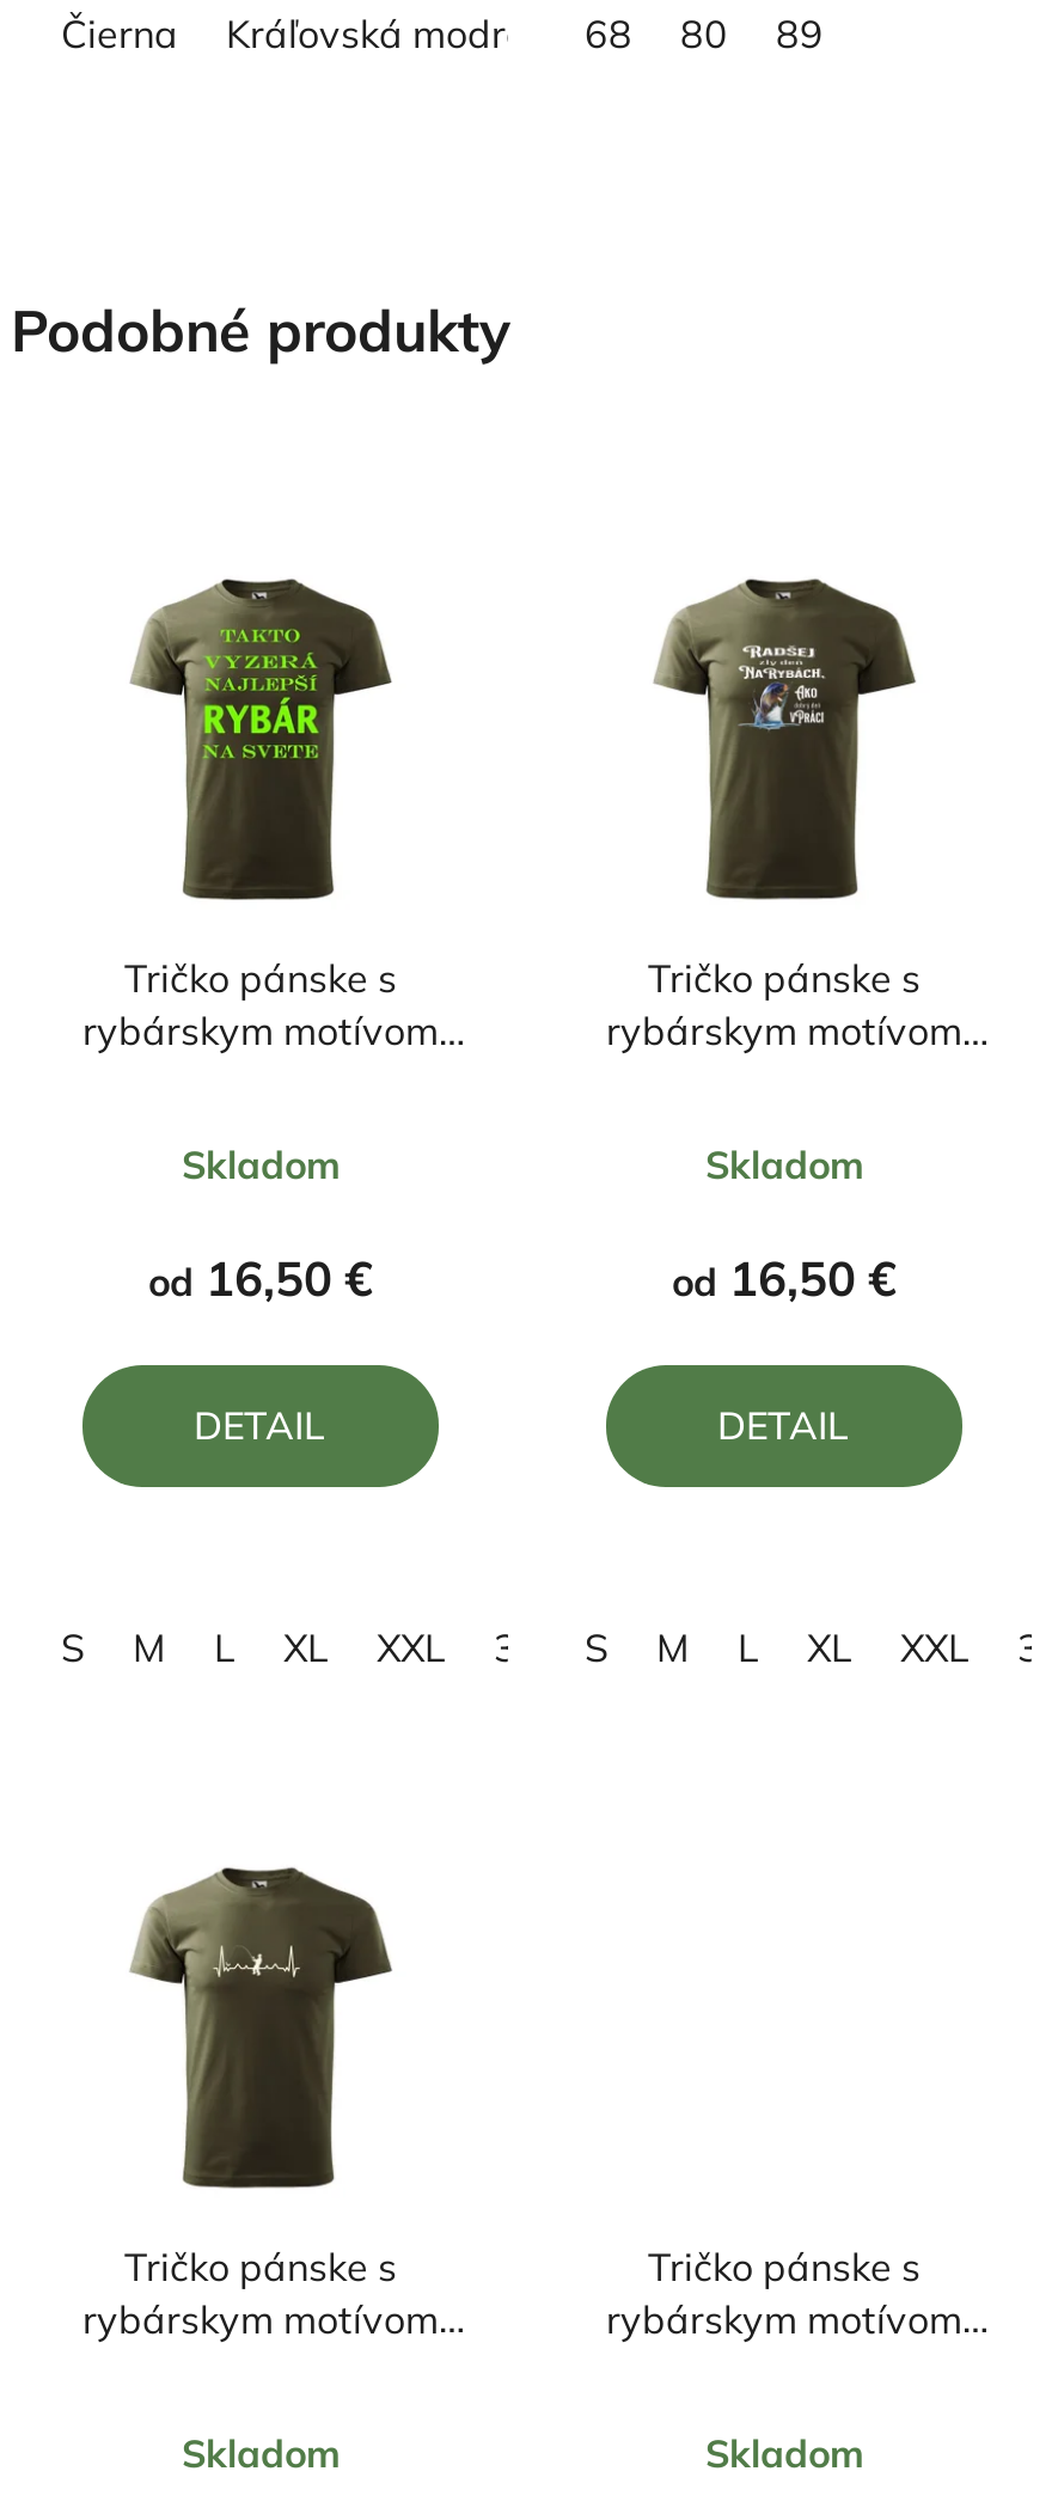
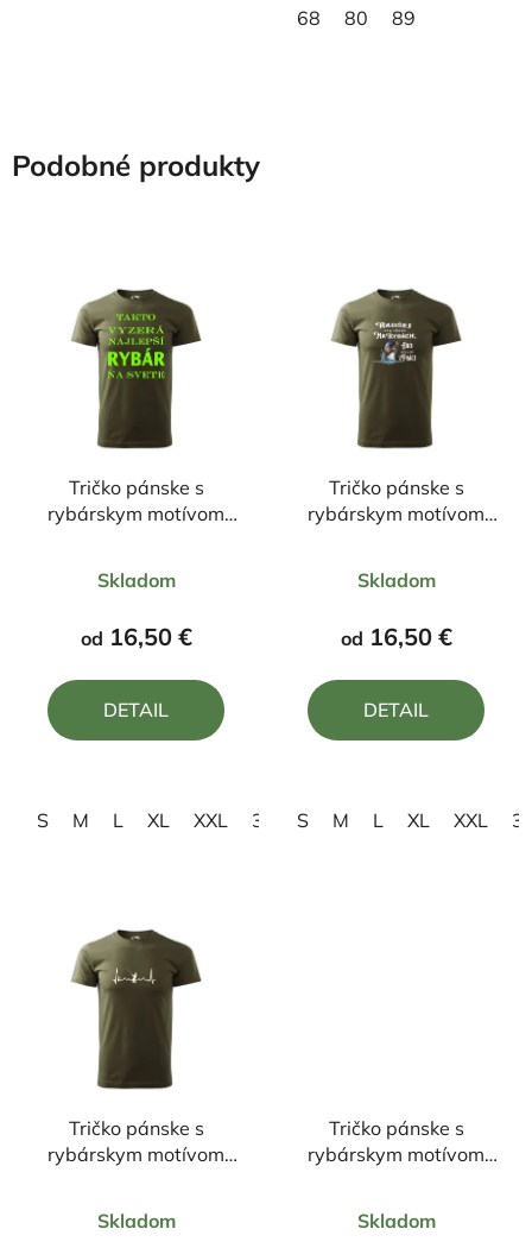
- Čierna
- Kráľovská modrá
